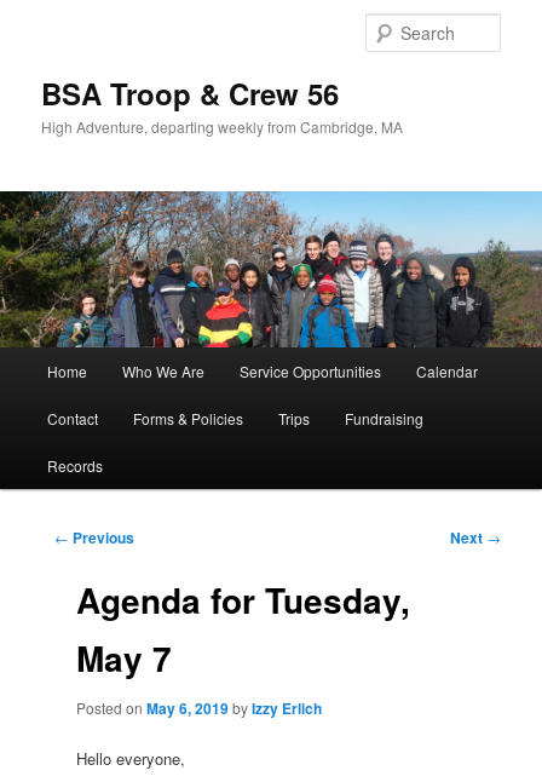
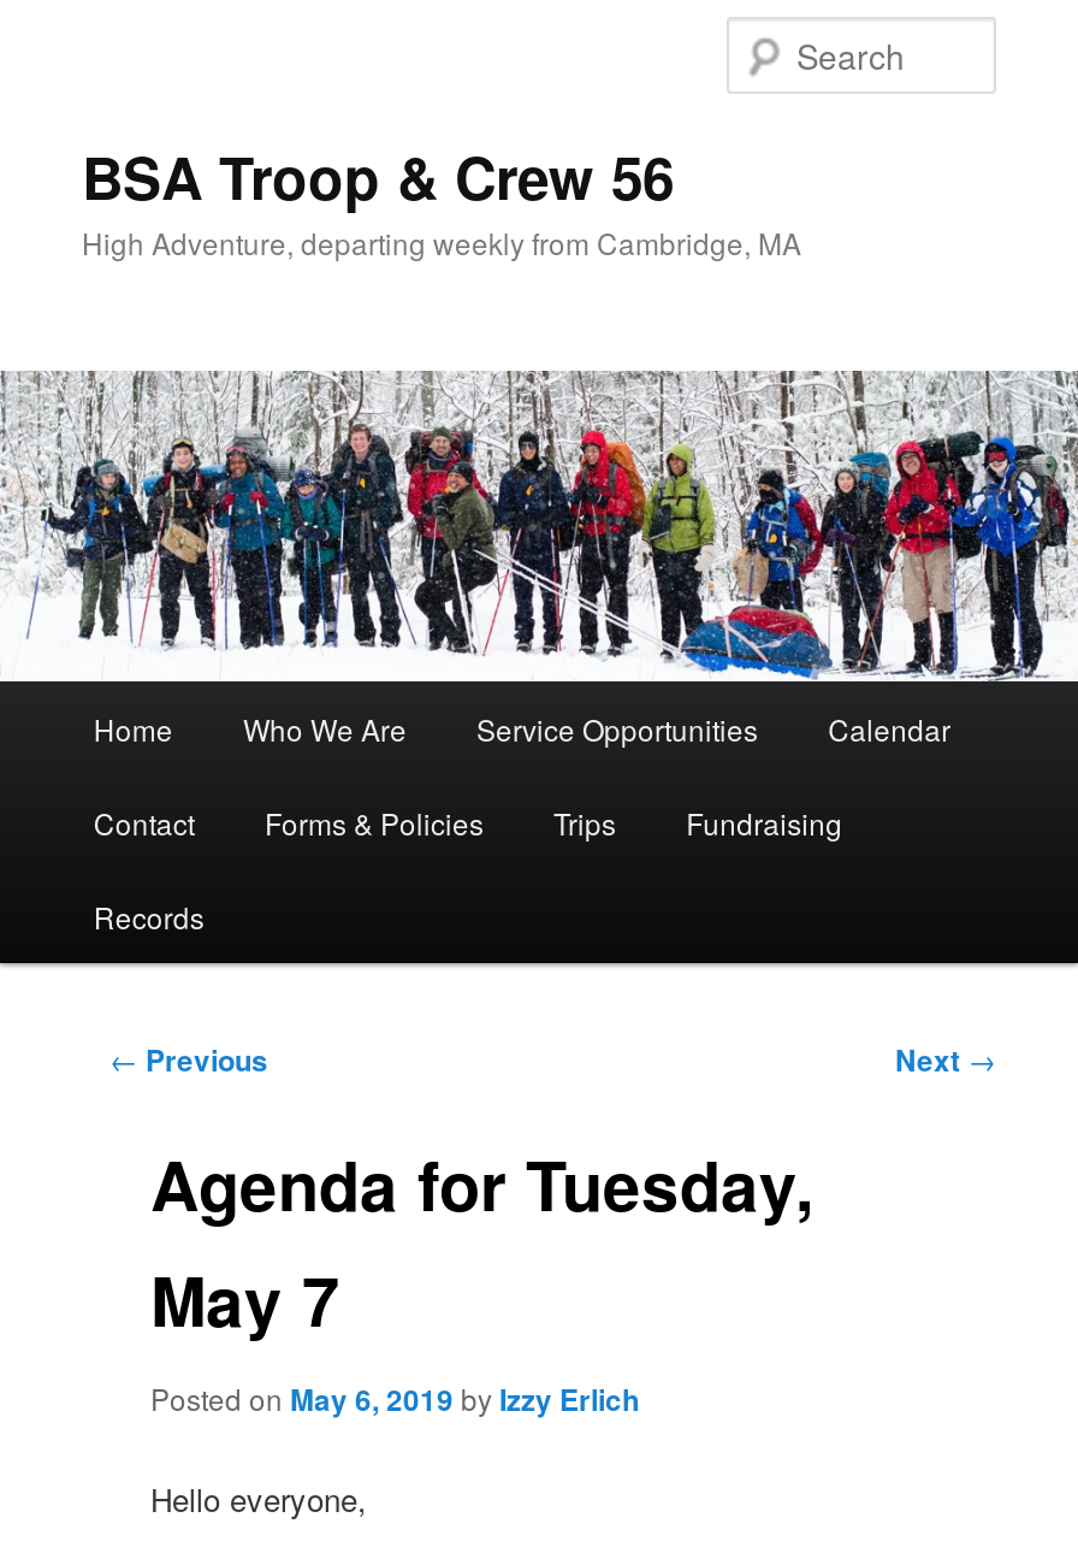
- [image]
+ [image]
